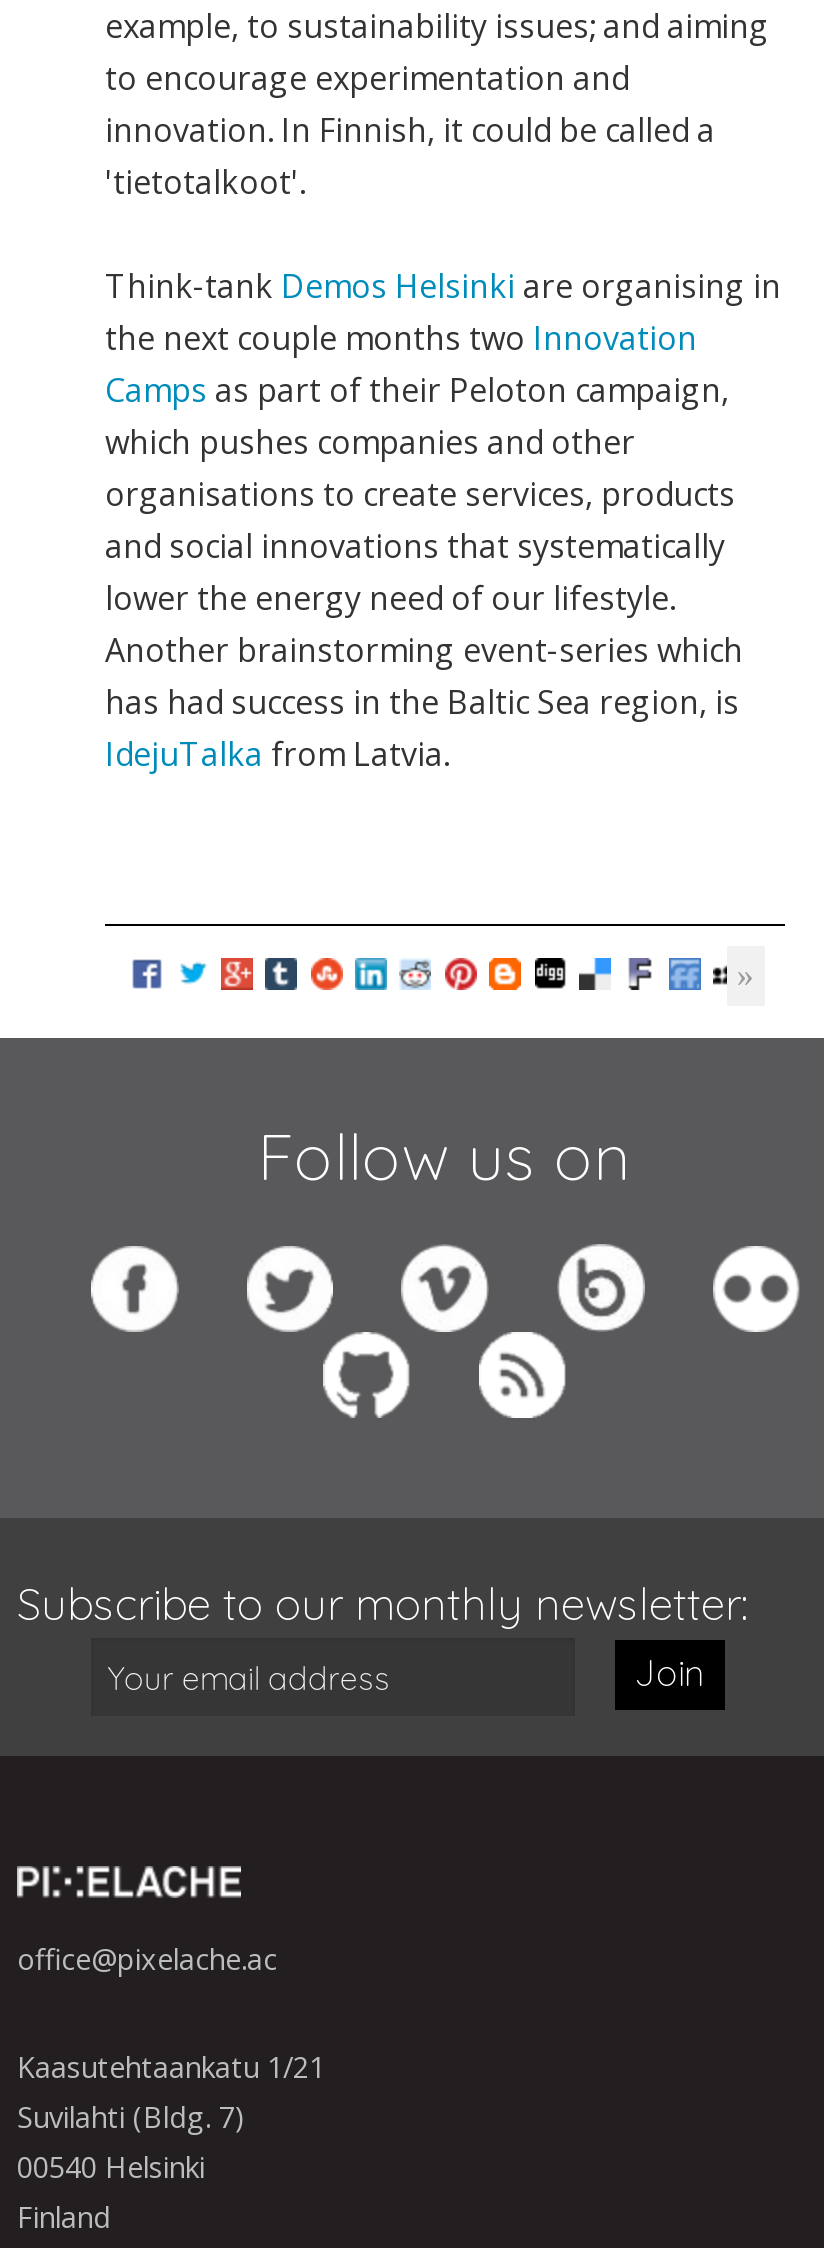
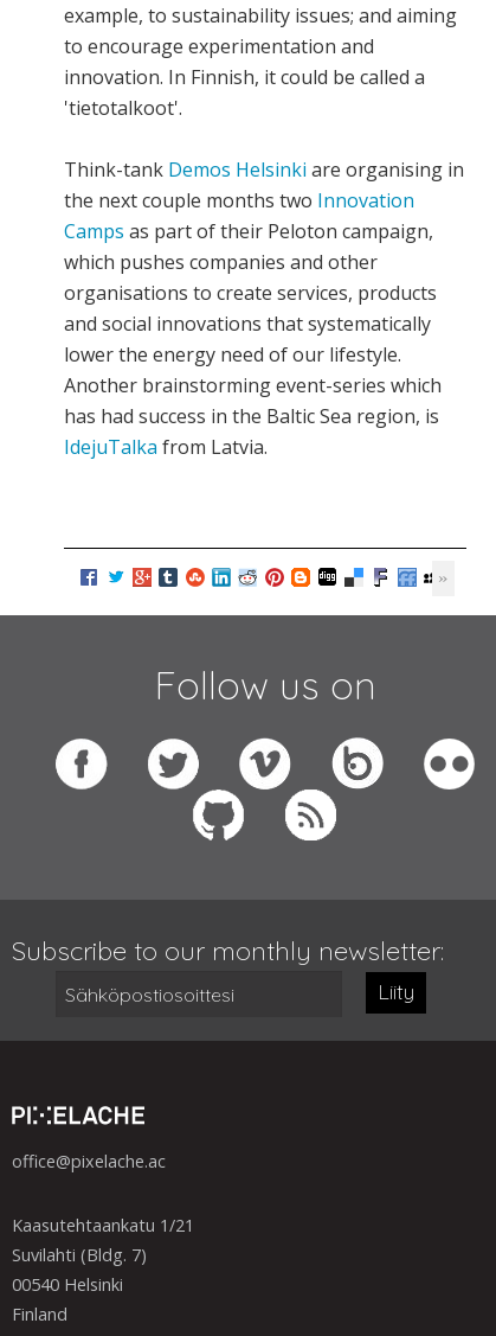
- Join
+ Liity
